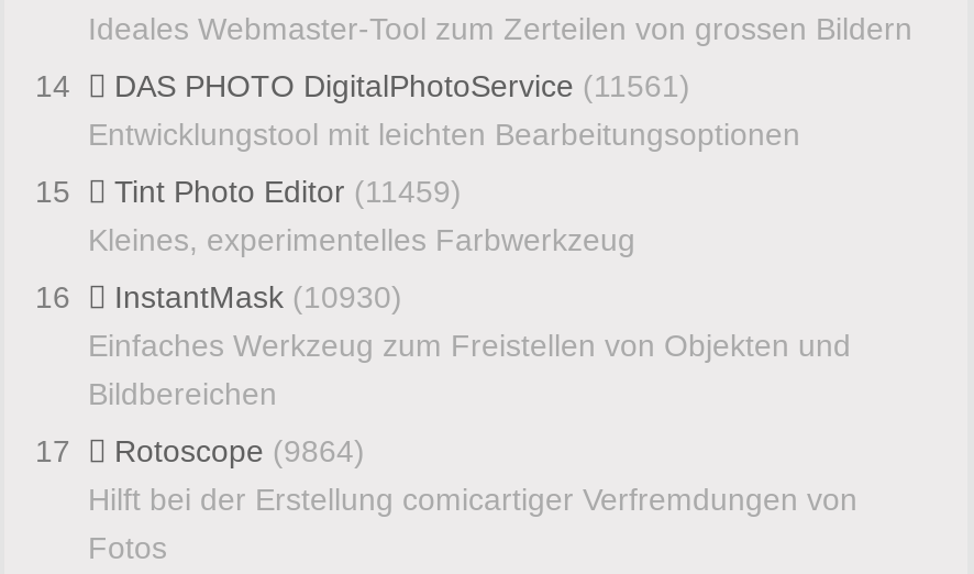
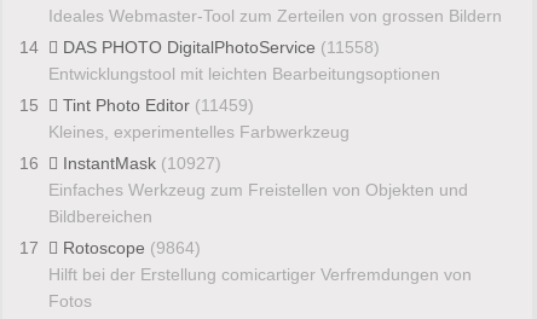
- DAS PHOTO DigitalPhotoService (11561)
+ DAS PHOTO DigitalPhotoService (11558)

- 16 InstantMask (10930)
+ 16 InstantMask (10927)
